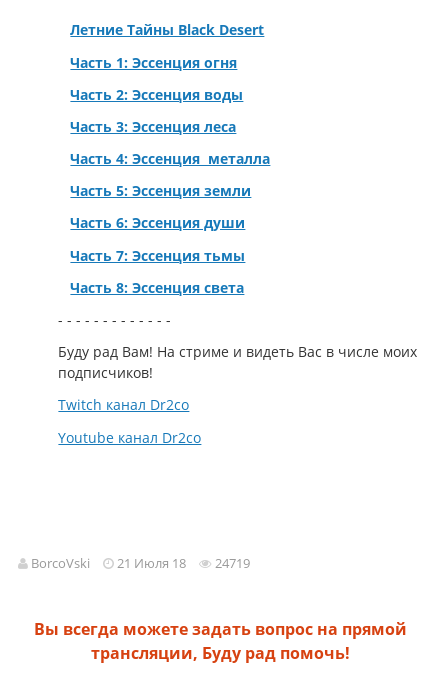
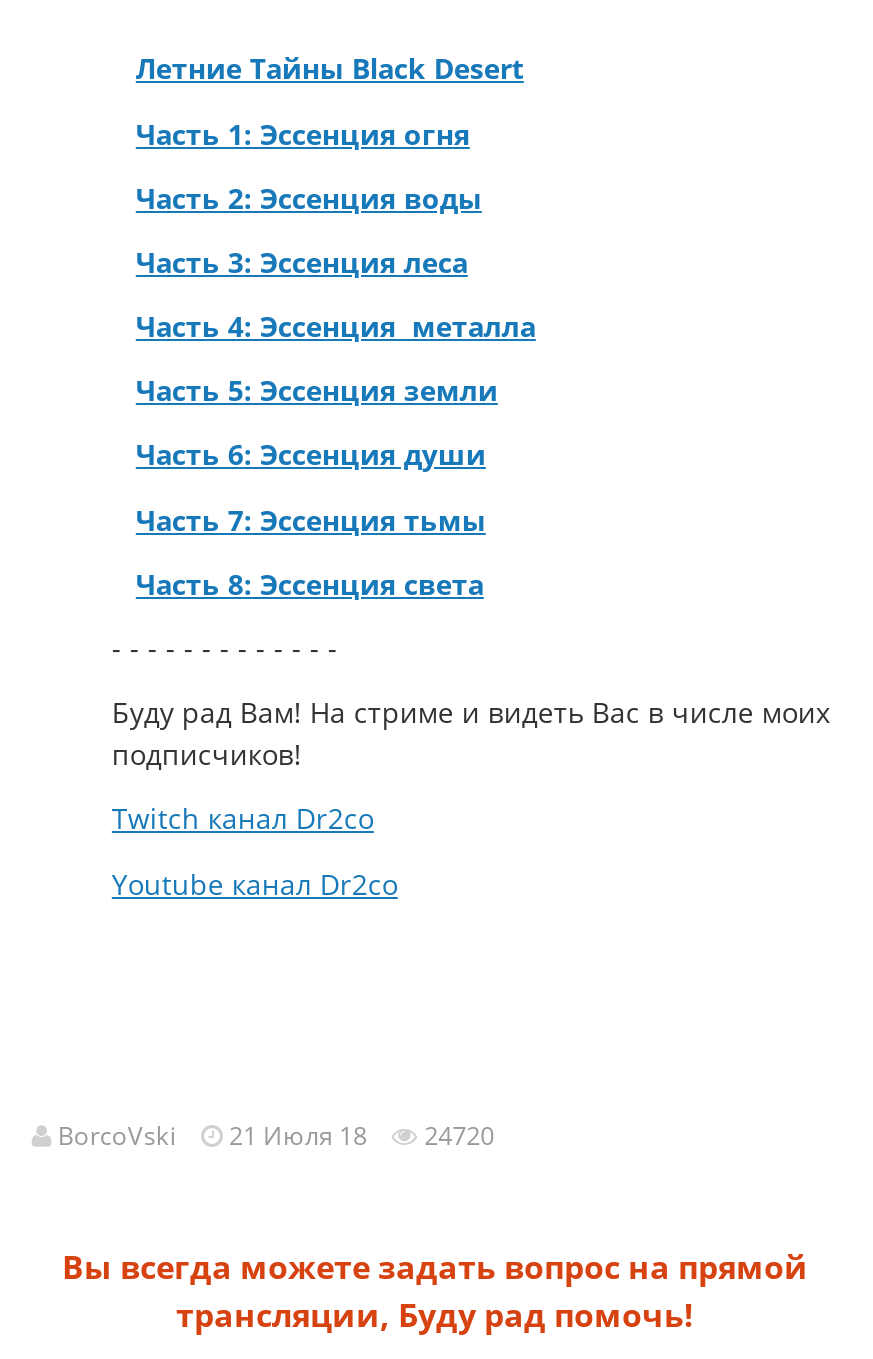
- BorcoVski 21 Июля 18 24719
+ BorcoVski 21 Июля 18 24720
